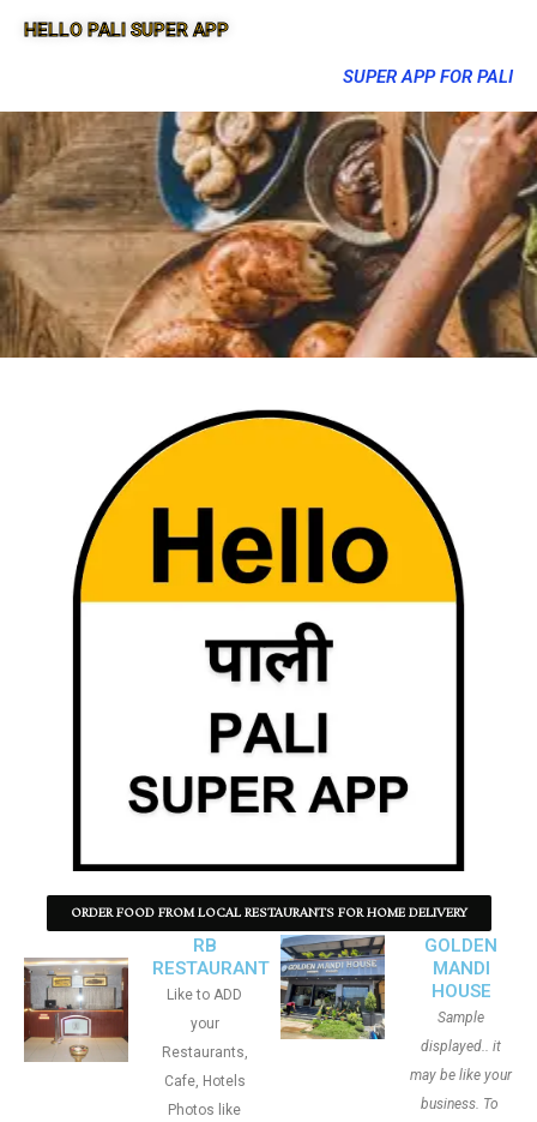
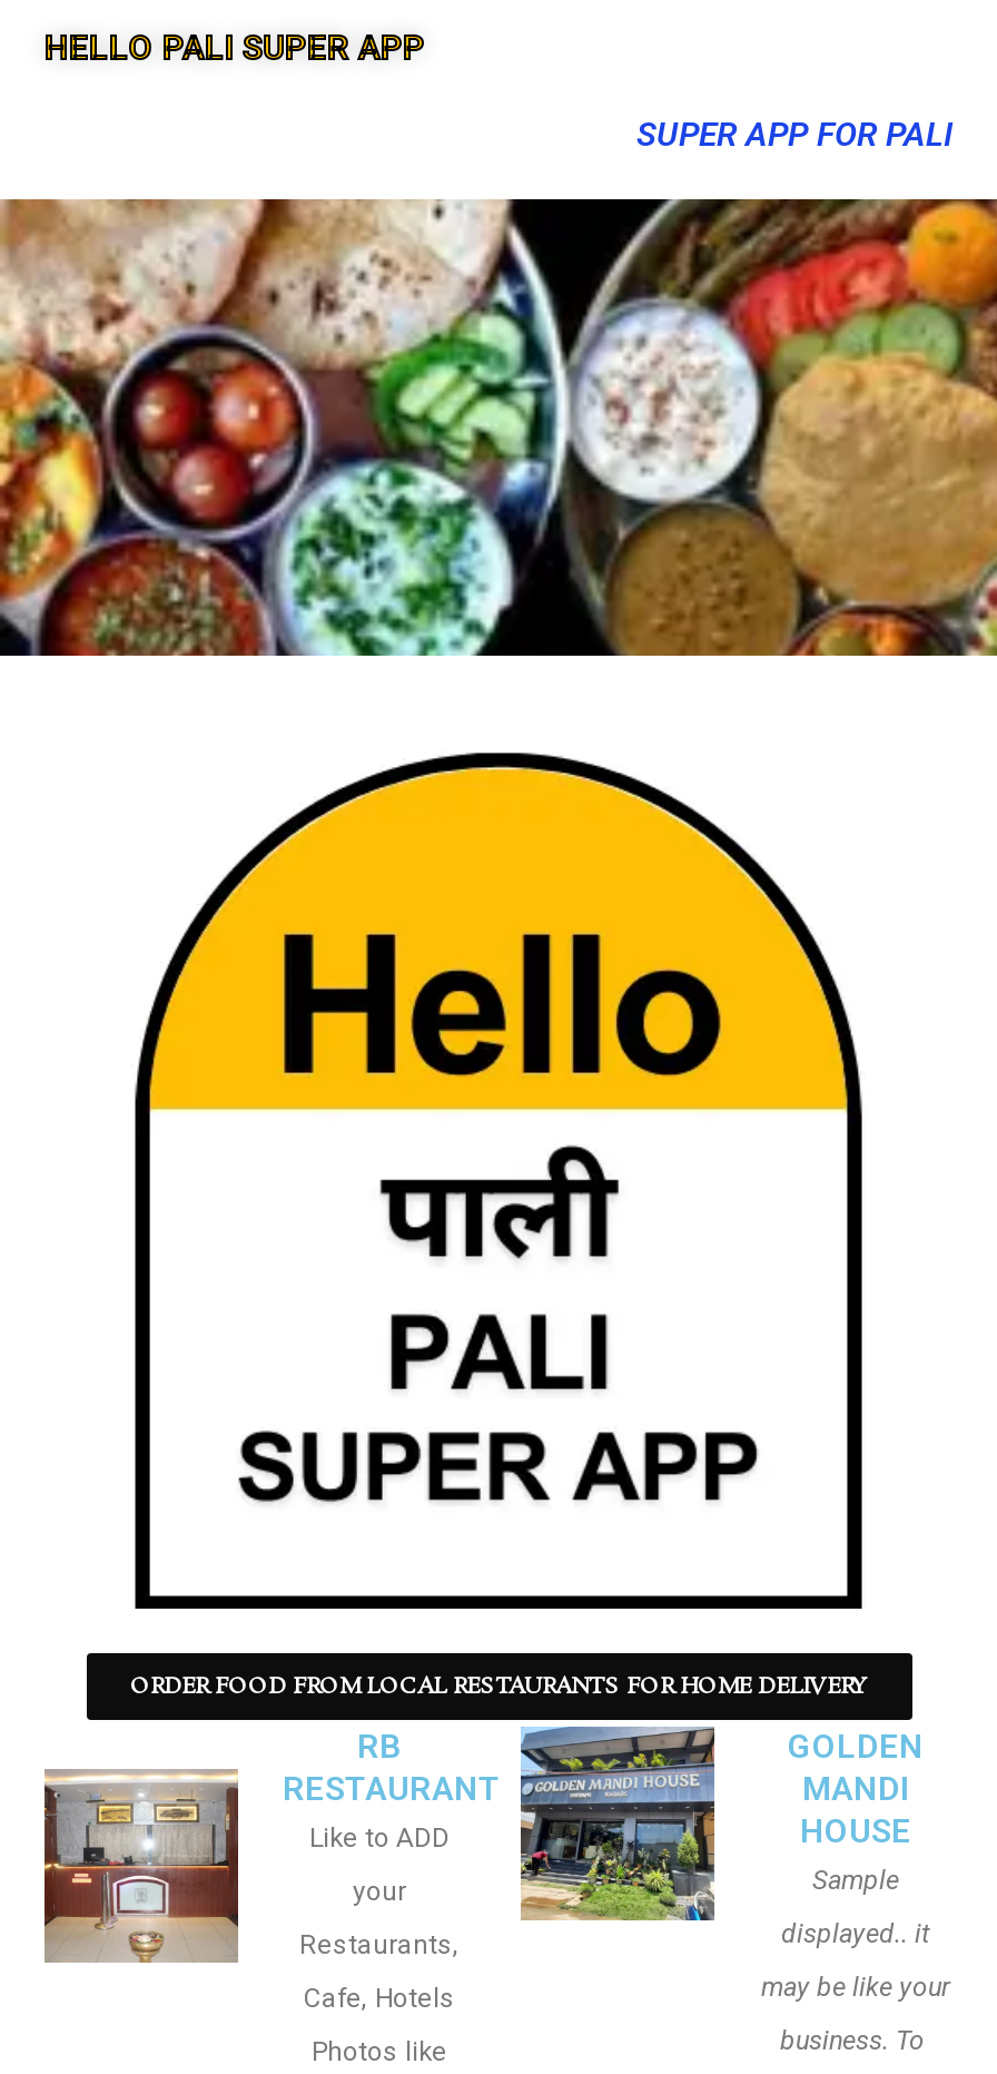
- [image]
+ [image]
